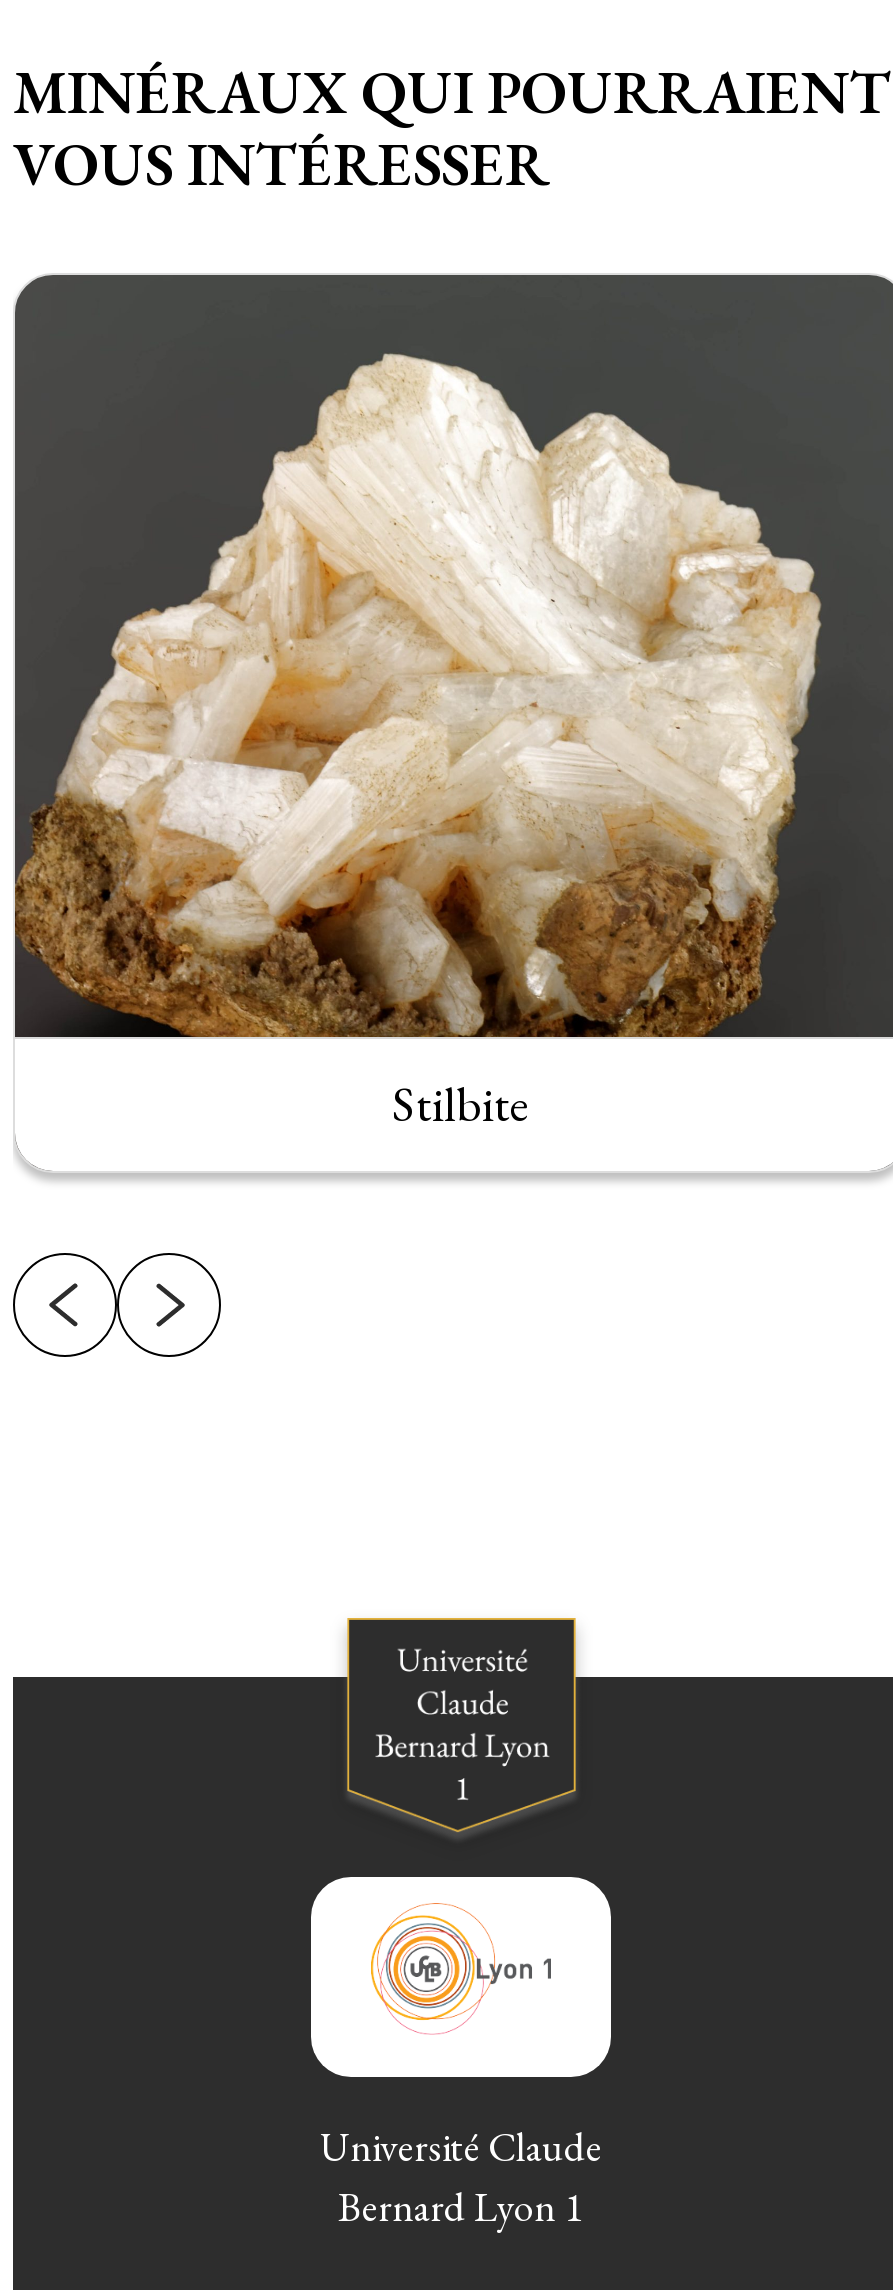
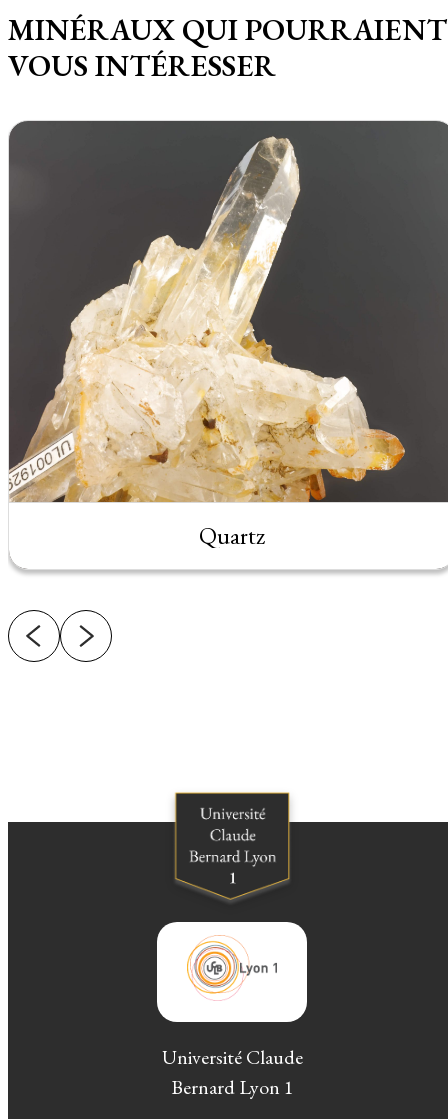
- [image]
- Stilbite
+ [image]
+ Quartz
